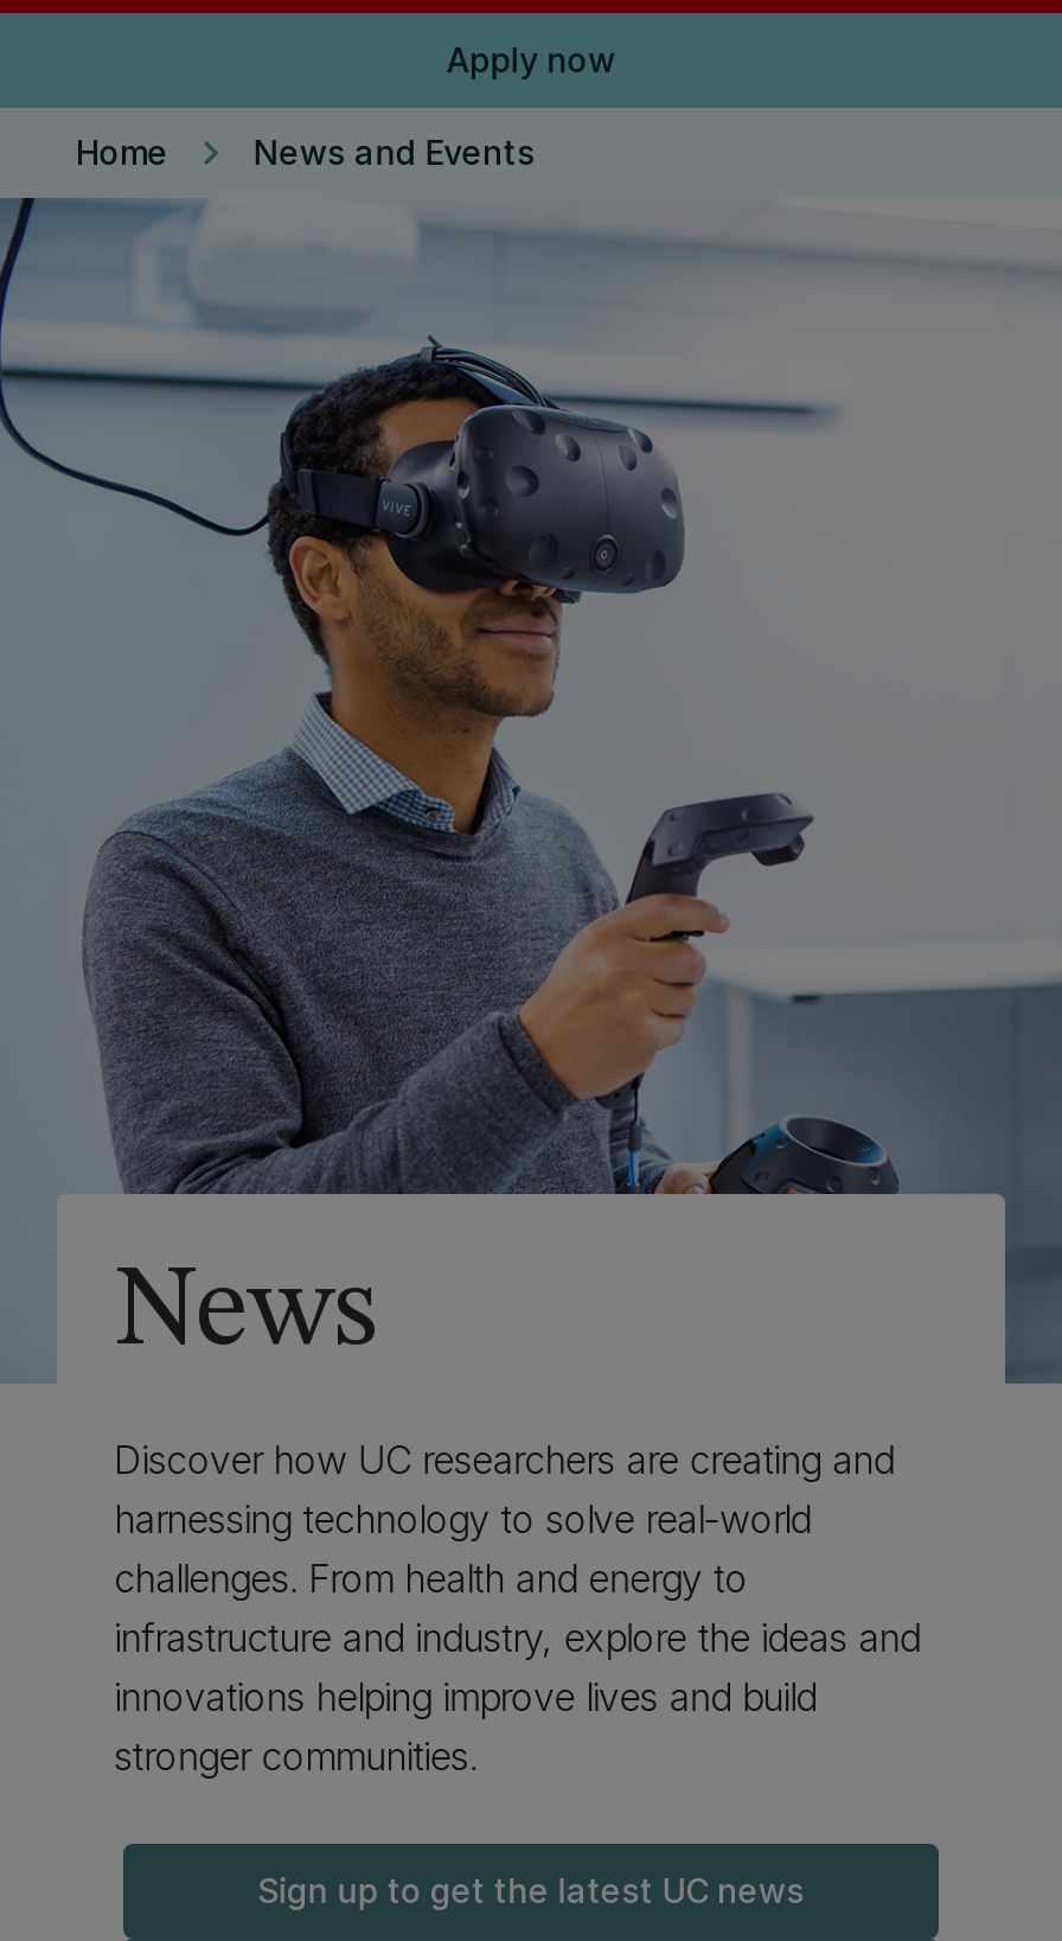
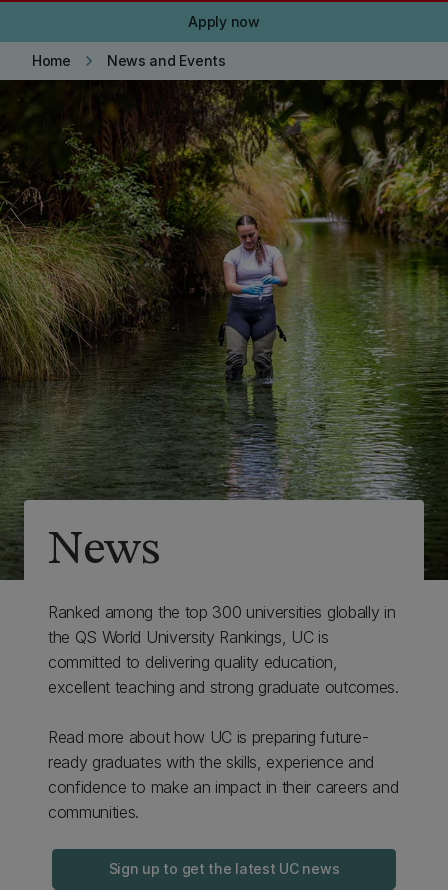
- [image]
- Discover how UC researchers are creating and
- harnessing technology to solve real-world
- challenges. From health and energy to
- infrastructure and industry, explore the ideas and
- innovations helping improve lives and build
- stronger communities.
+ [image]
+ Ranked among the top 300 universities globally in
+ the QS World University Rankings, UC is
+ committed to delivering quality education,
+ excellent teaching and strong graduate outcomes.
+ Read more about how UC is preparing future-
+ ready graduates with the skills, experience and
+ confidence to make an impact in their careers and
+ communities.
